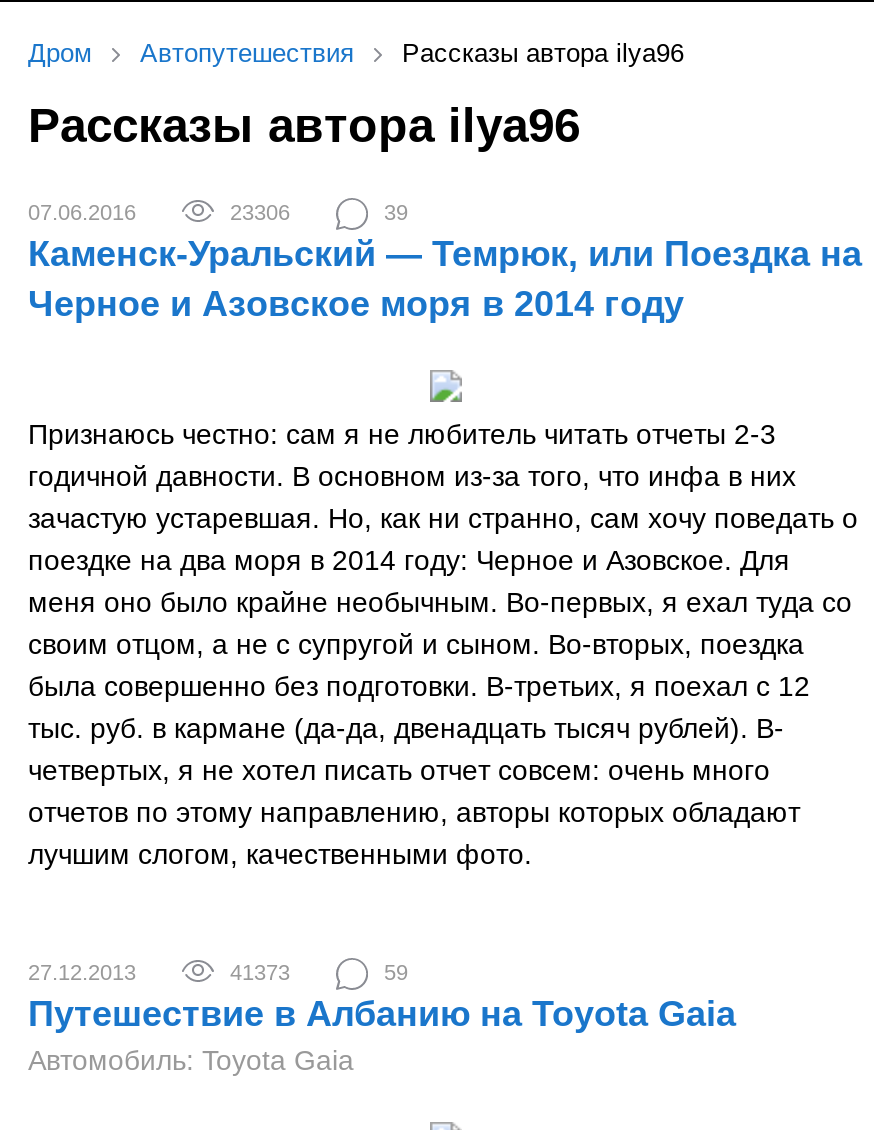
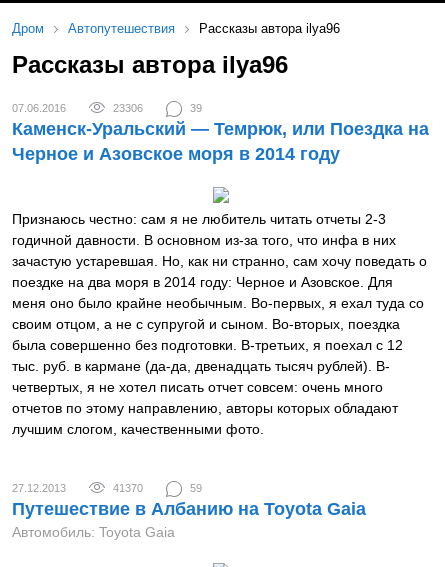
- 41373
+ 41370
